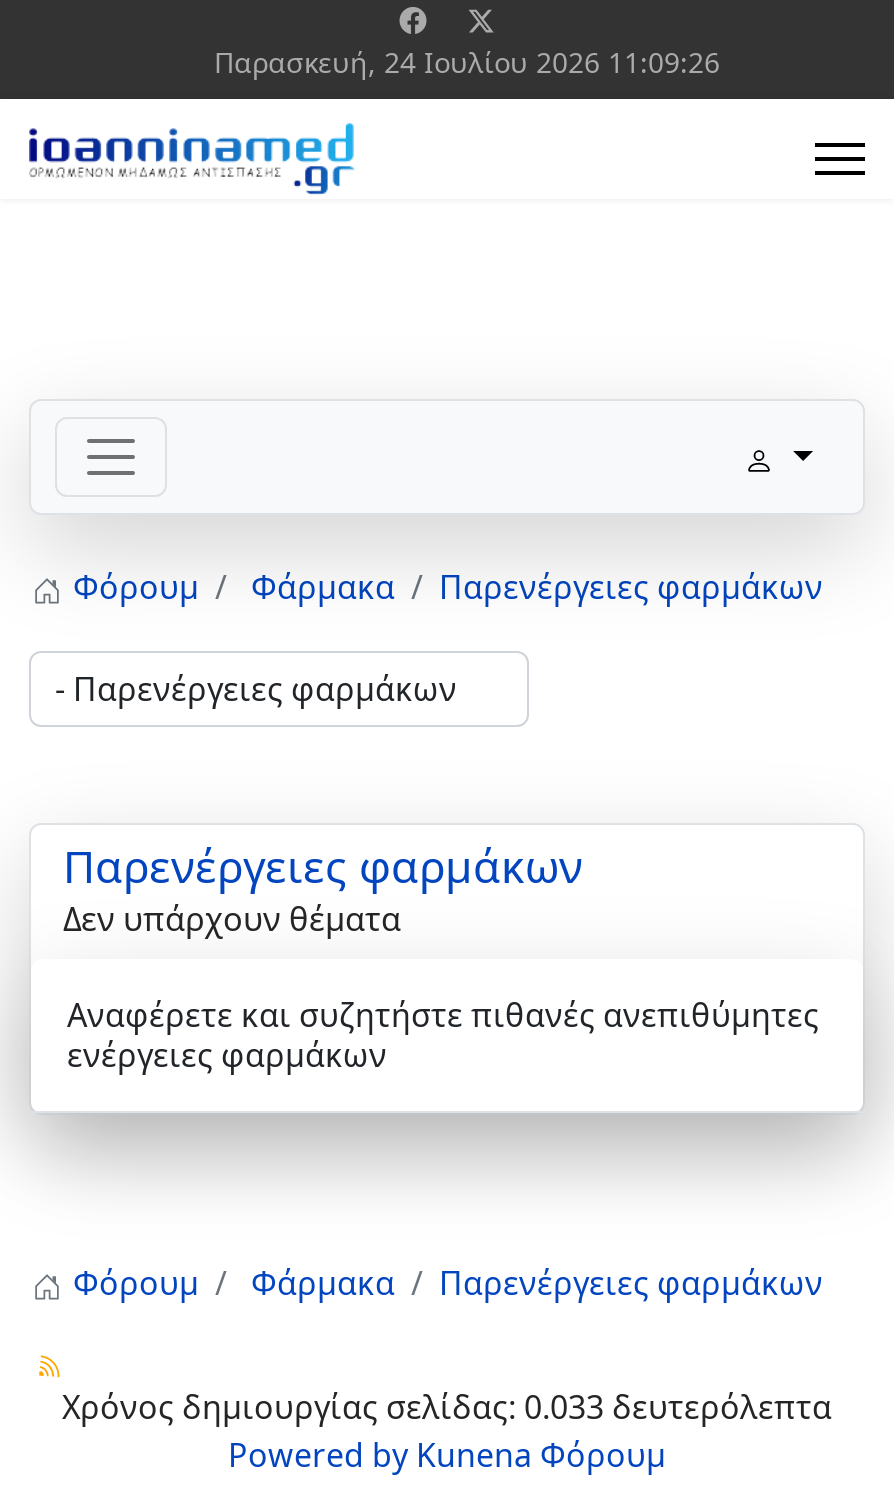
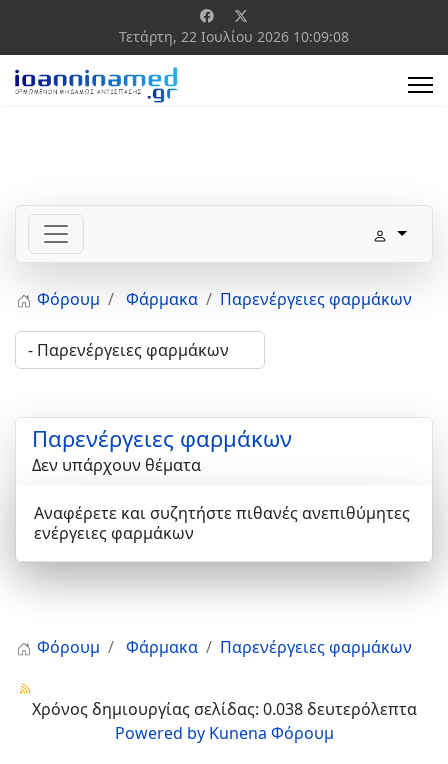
- Παρασκευή, 24 Ιουλίου 2026 11:09:26
+ Τετάρτη, 22 Ιουλίου 2026 10:09:08

- Χρόνος δημιουργίας σελίδας: 0.033 δευτερόλεπτα
+ Χρόνος δημιουργίας σελίδας: 0.038 δευτερόλεπτα
